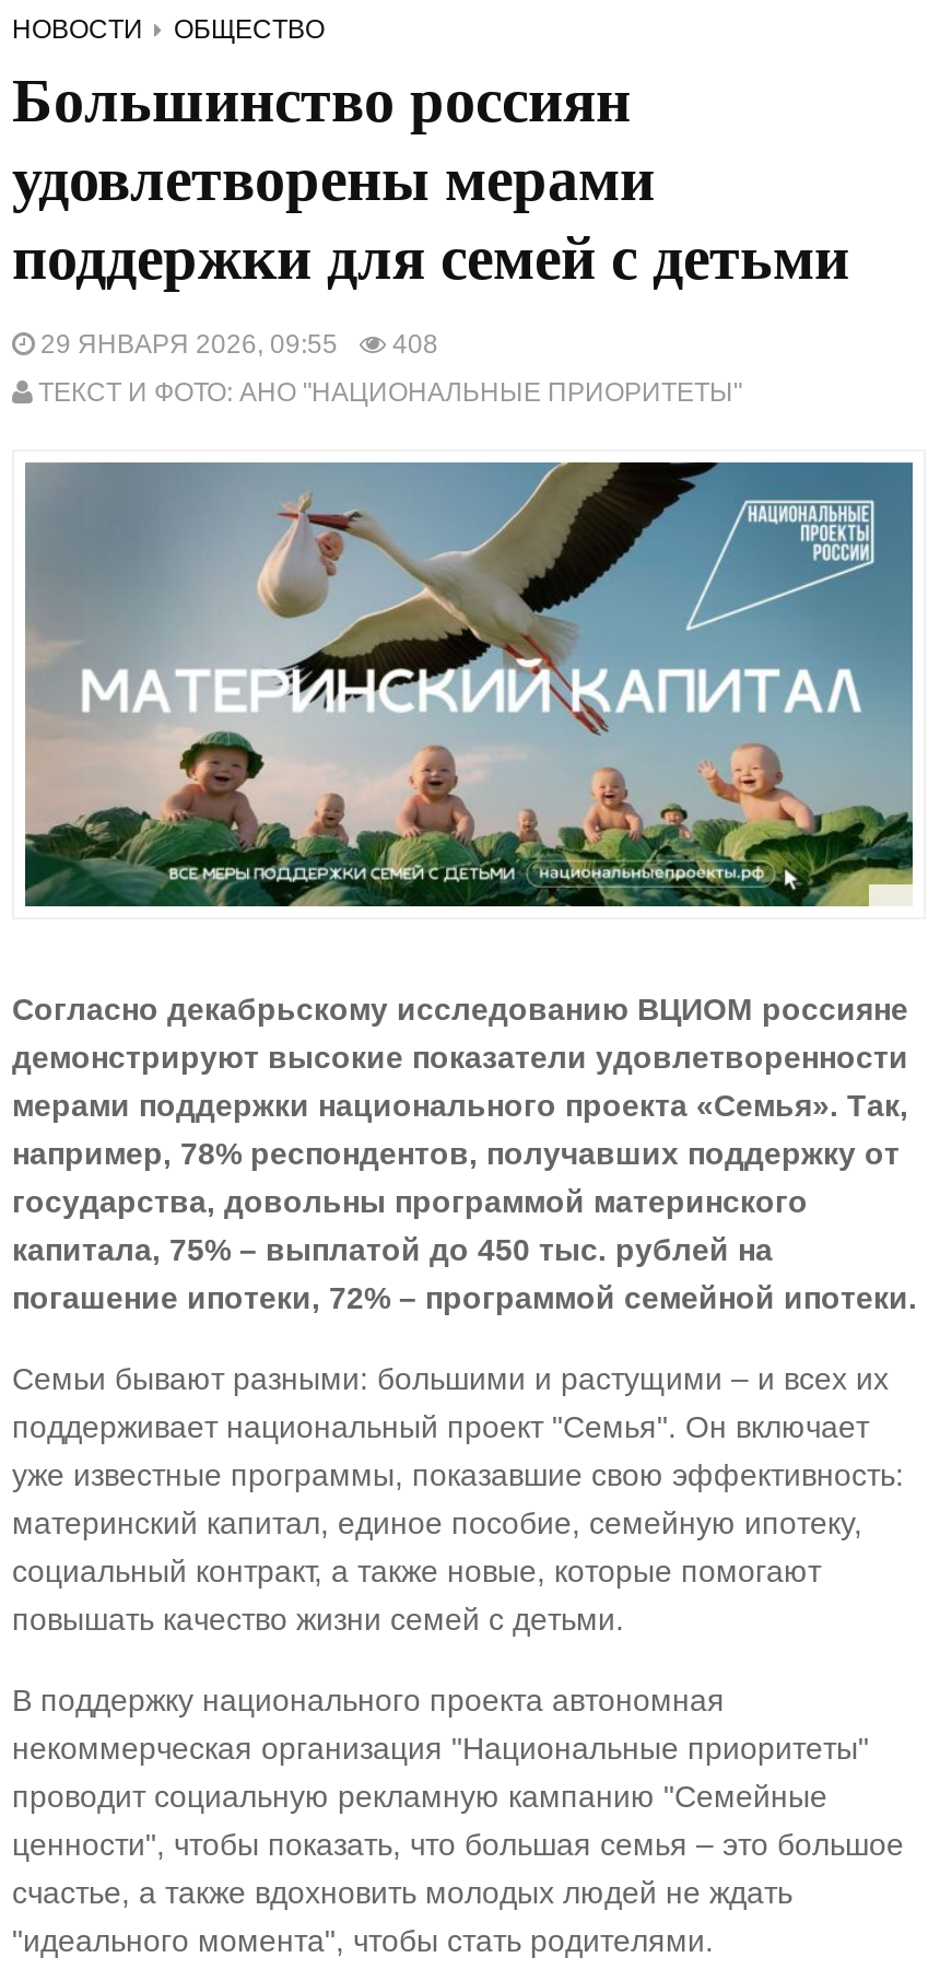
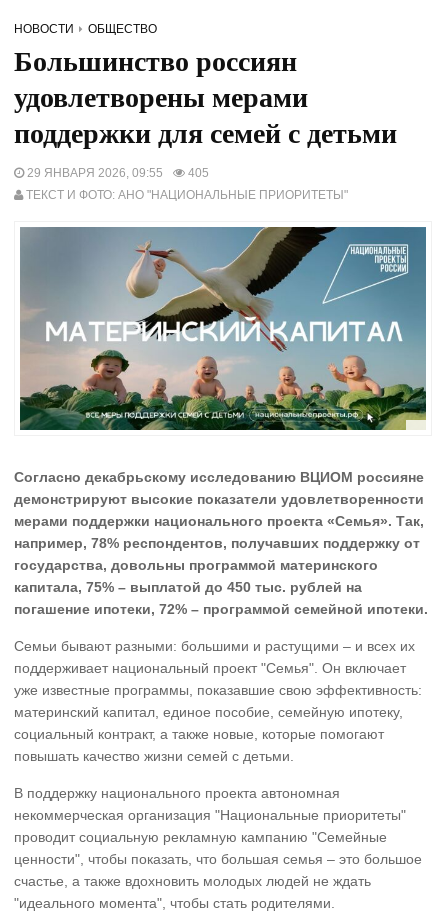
- 29 ЯНВАРЯ 2026, 09:55 408
+ 29 ЯНВАРЯ 2026, 09:55 405
